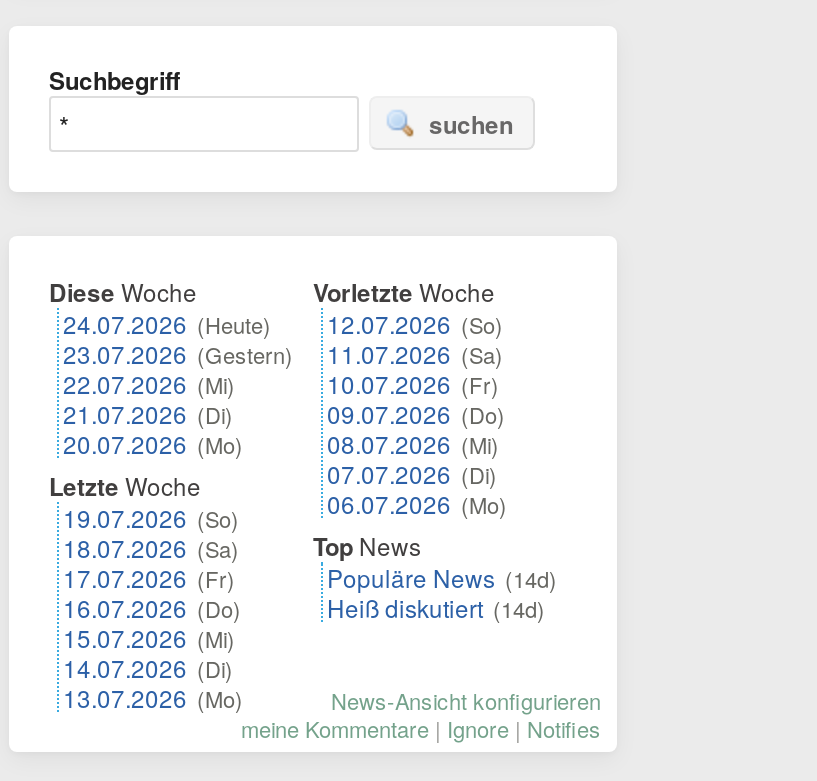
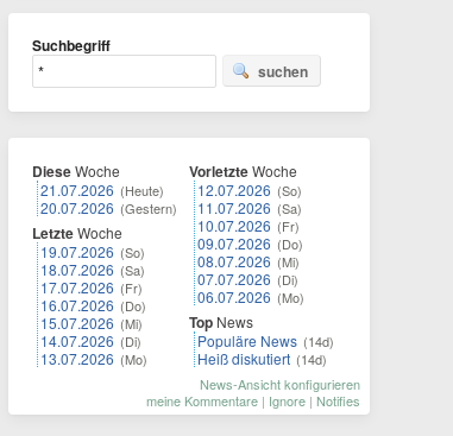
- 24.07.2026 (Heute)
- 23.07.2026 (Gestern)
- 22.07.2026 (Mi)
- 21.07.2026 (Di)
- 20.07.2026 (Mo)
+ 21.07.2026 (Heute)
+ 20.07.2026 (Gestern)

moved up: Letzte Woche | 19.07.2026 (So) | 18.07.2026 (Sa) | 17.07.2026 (Fr) | 16.07.2026 (Do) | 15.07.2026 (Mi) | 14.07.2026 (Di) | 13.07.2026 (Mo)
